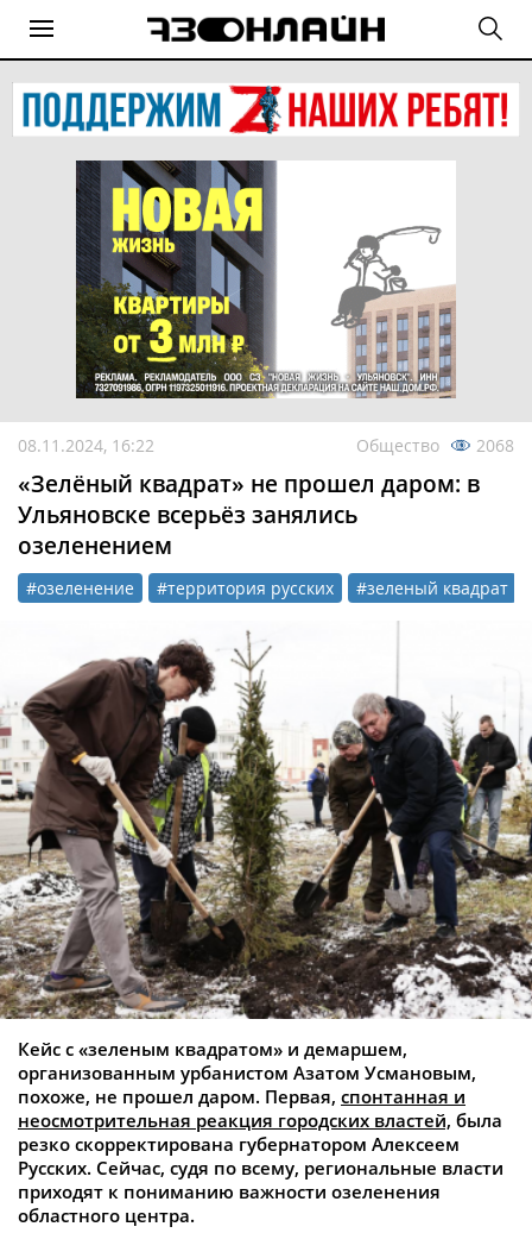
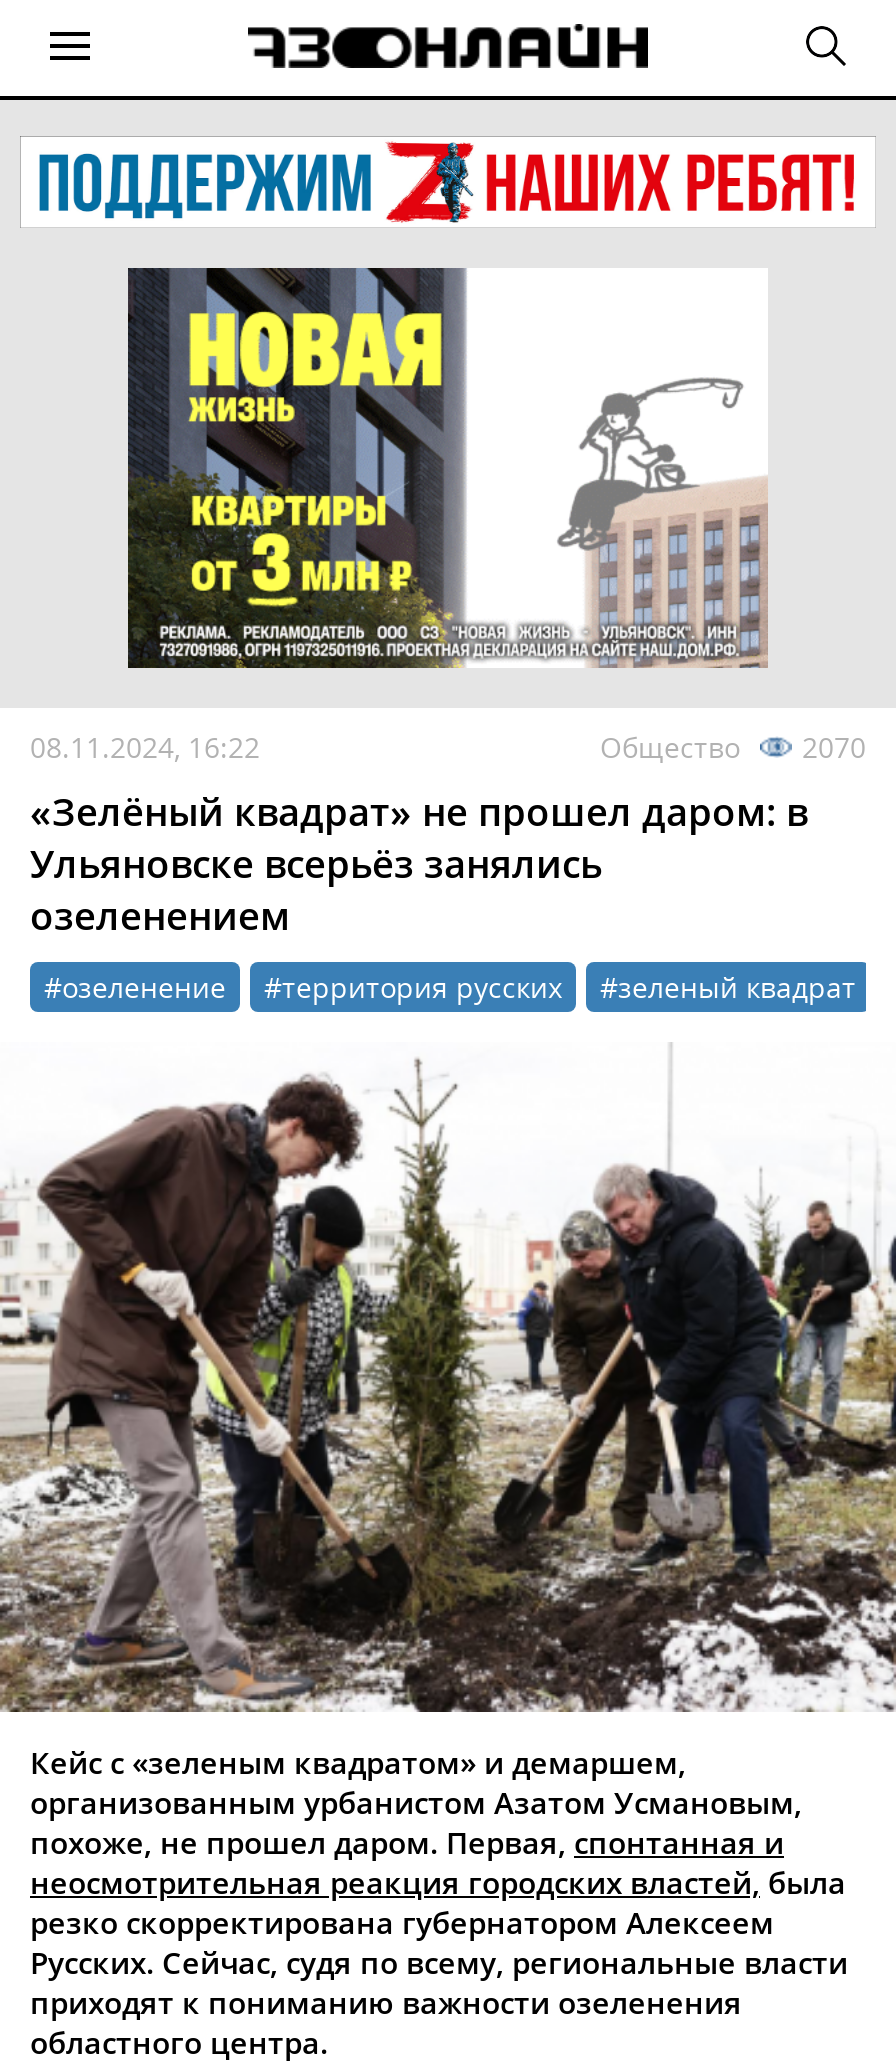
- Общество 2068
+ Общество 2070
